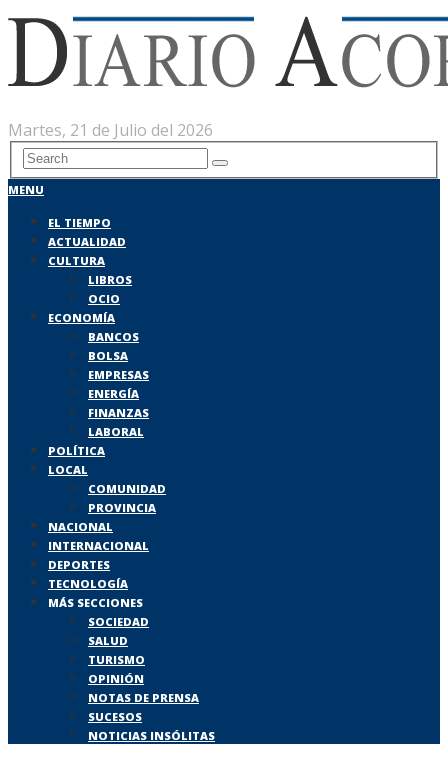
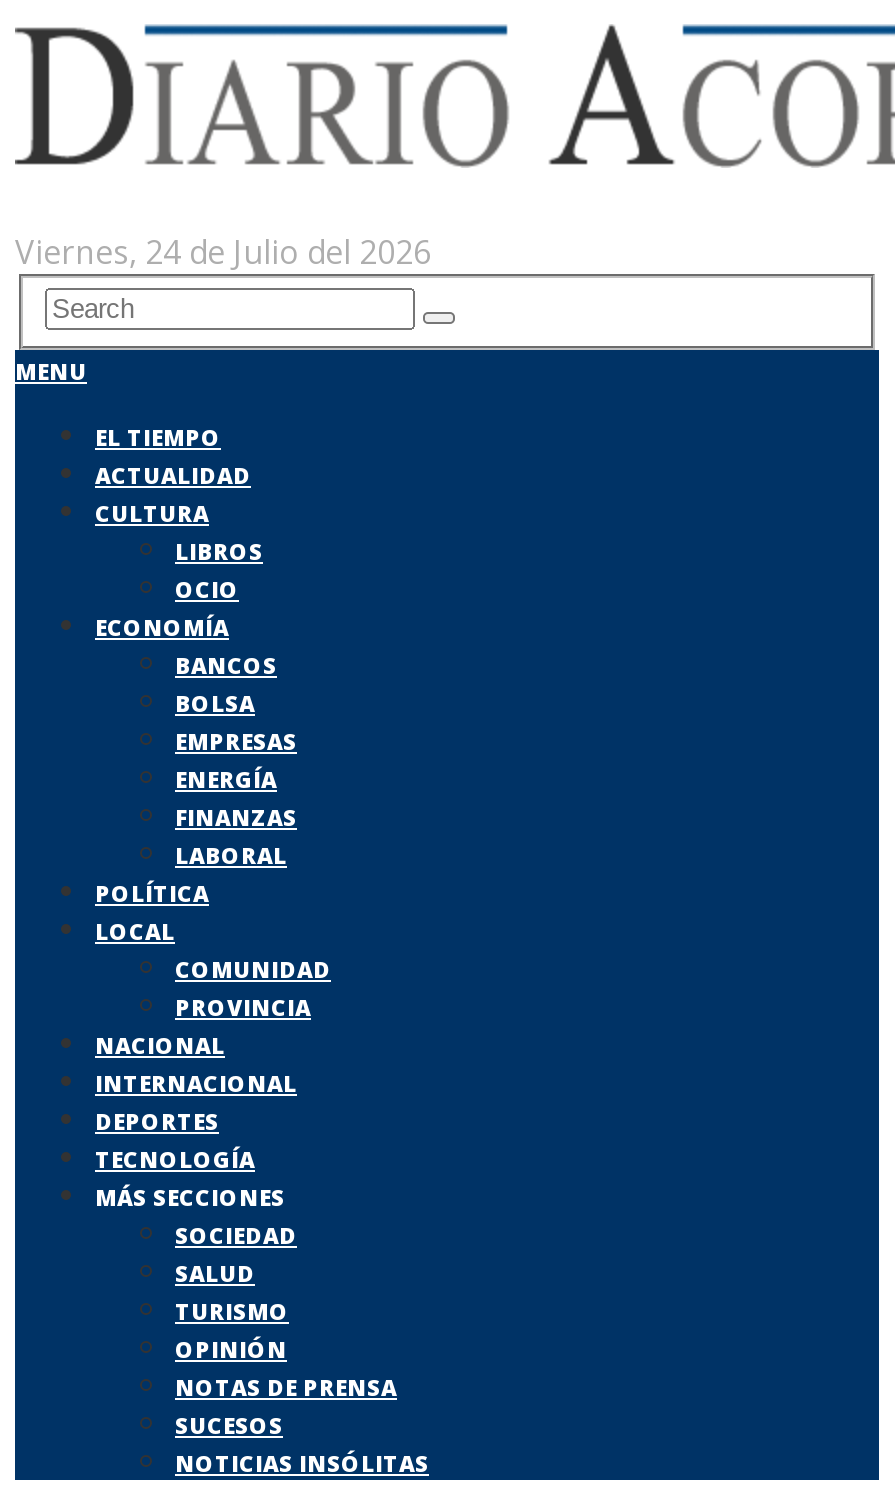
- Martes, 21 de Julio del 2026
+ Viernes, 24 de Julio del 2026
